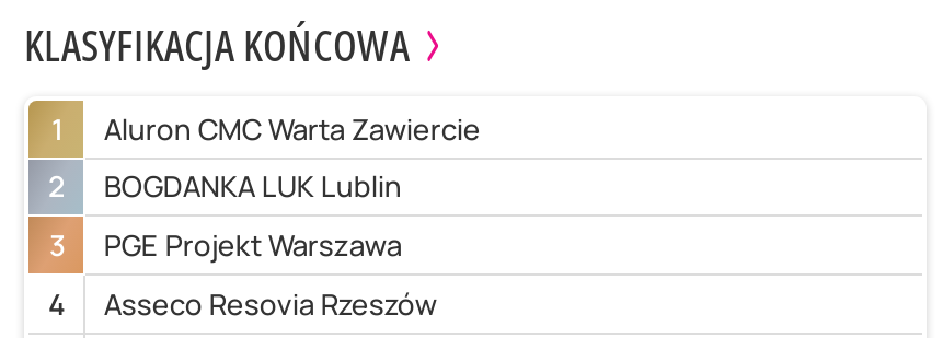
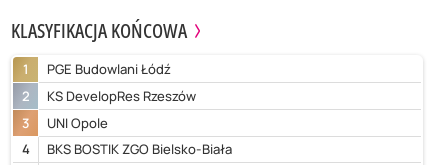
- Aluron CMC Warta Zawiercie
+ PGE Budowlani Łódź

- BOGDANKA LUK Lublin
+ KS DevelopRes Rzeszów

- PGE Projekt Warszawa
+ UNI Opole

- Asseco Resovia Rzeszów
+ BKS BOSTIK ZGO Bielsko-Biała
